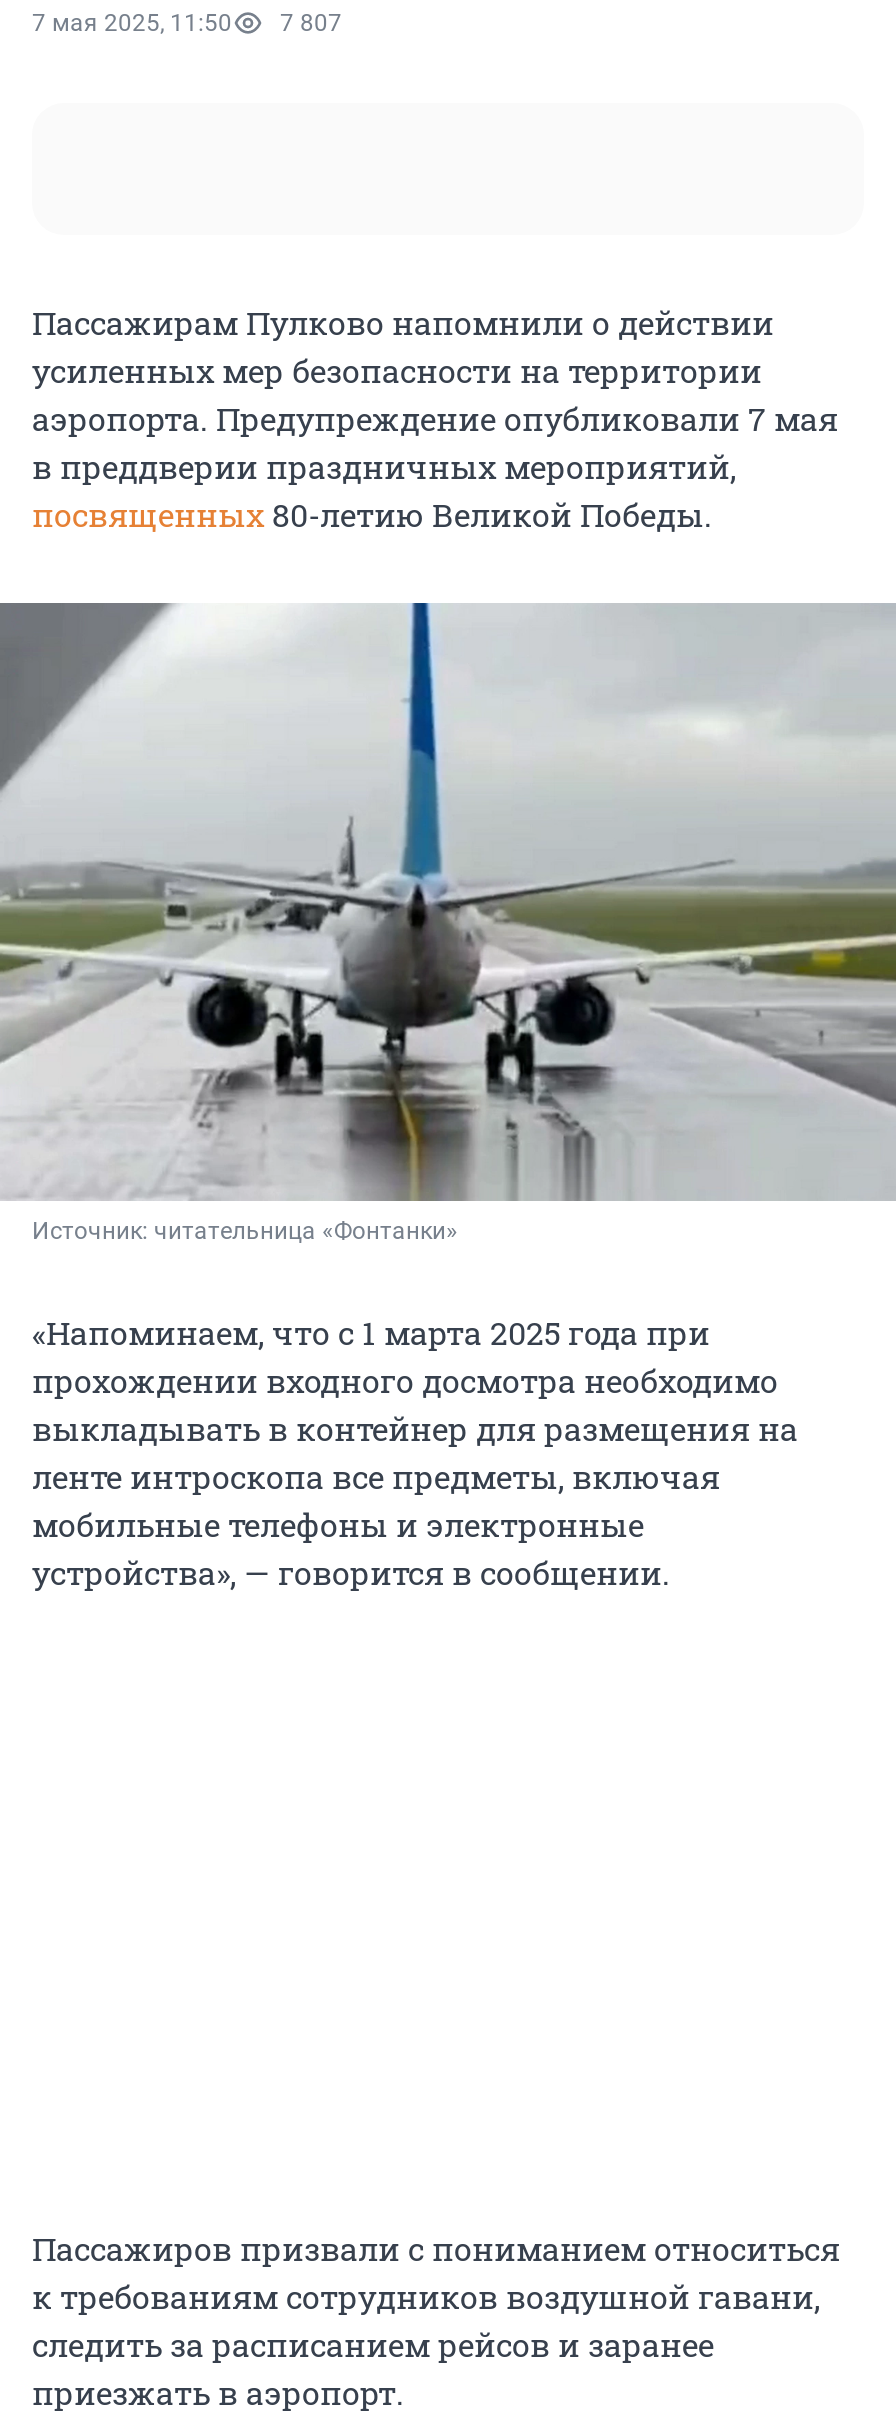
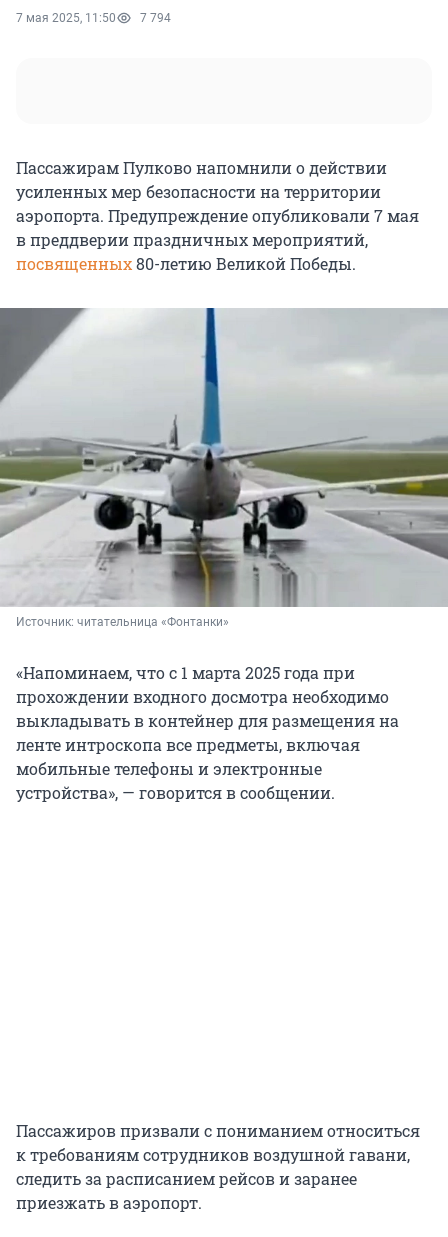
- 7 мая 2025, 11:50 7 807
+ 7 мая 2025, 11:50 7 794
